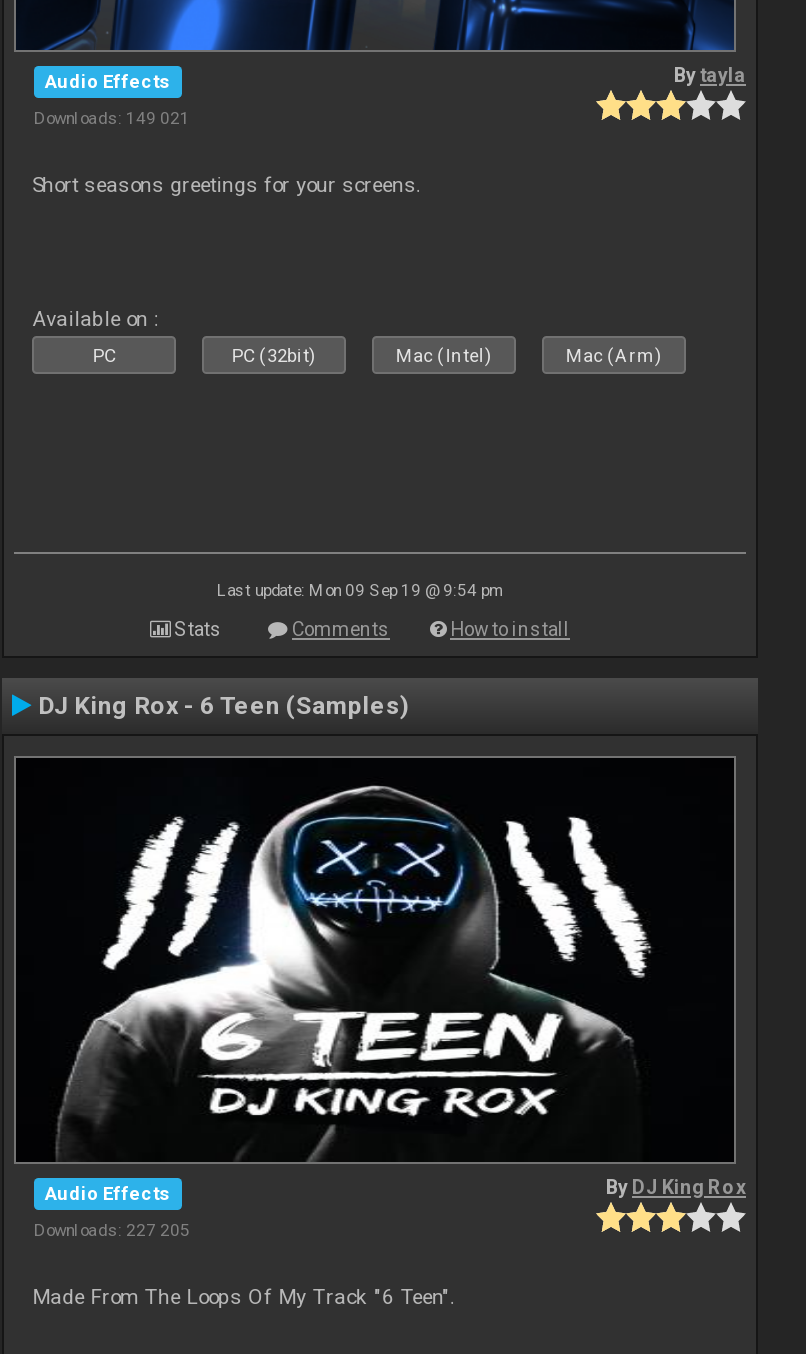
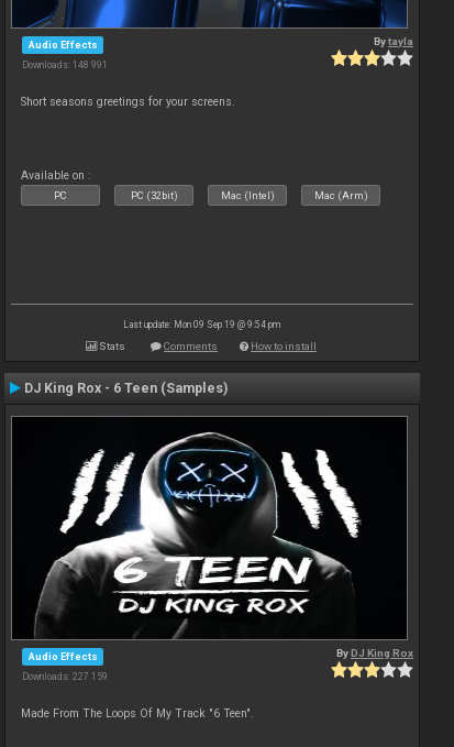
- Downloads: 149 021
+ Downloads: 148 991

- Downloads: 227 205
+ Downloads: 227 159
